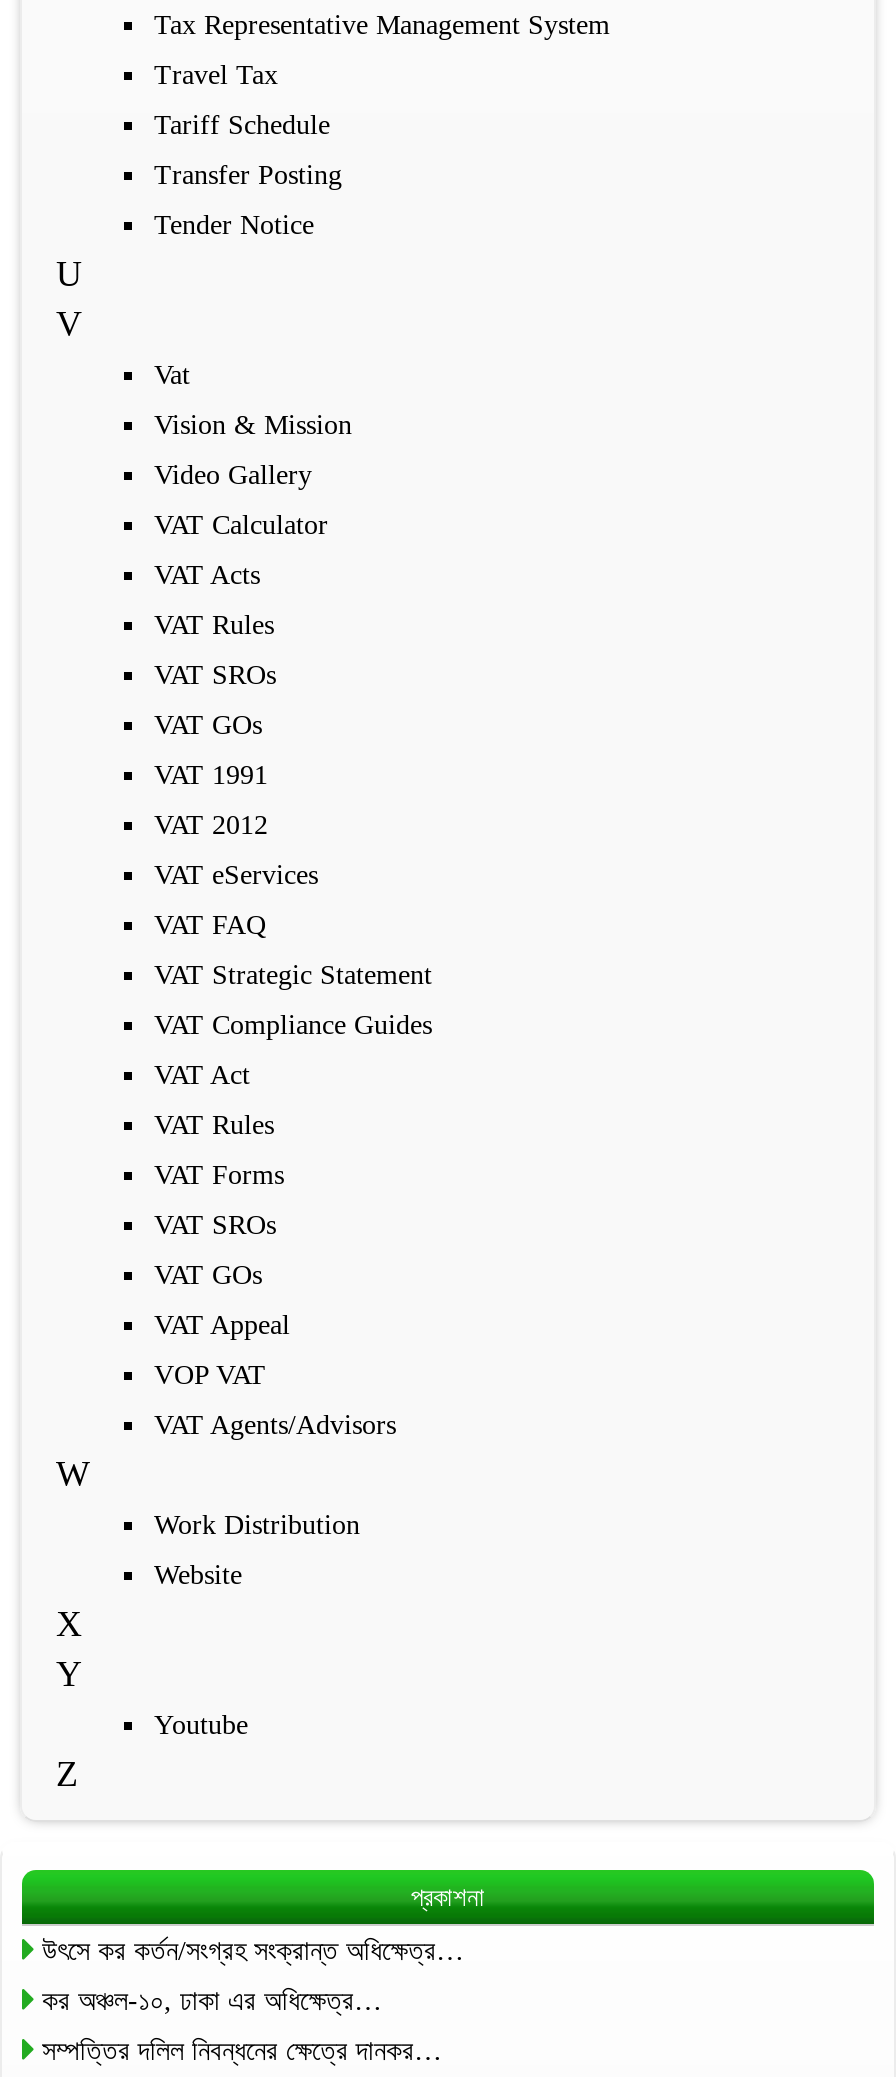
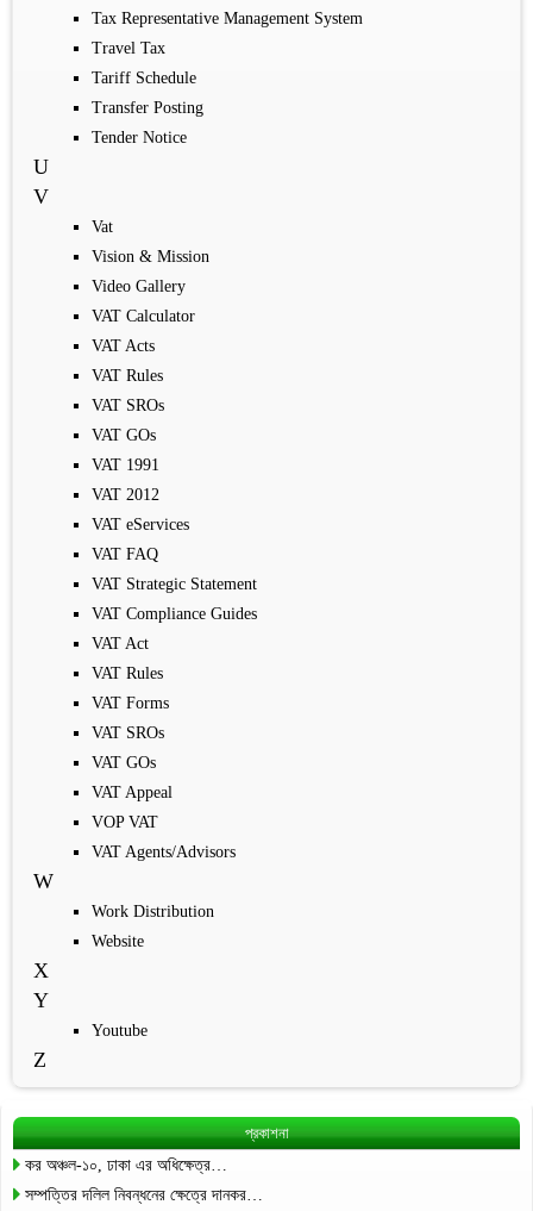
- উৎসে কর কর্তন/সংগ্রহ সংক্রান্ত অধিক্ষেত্র…
